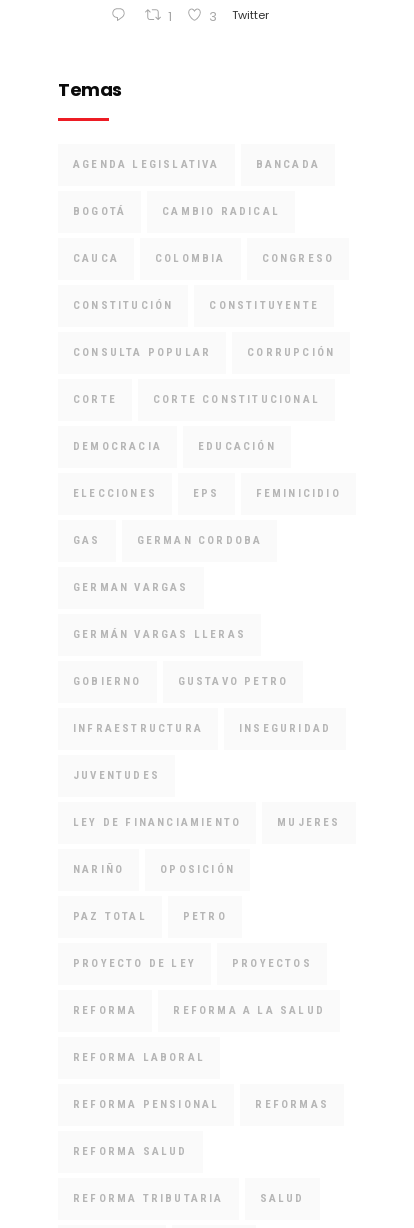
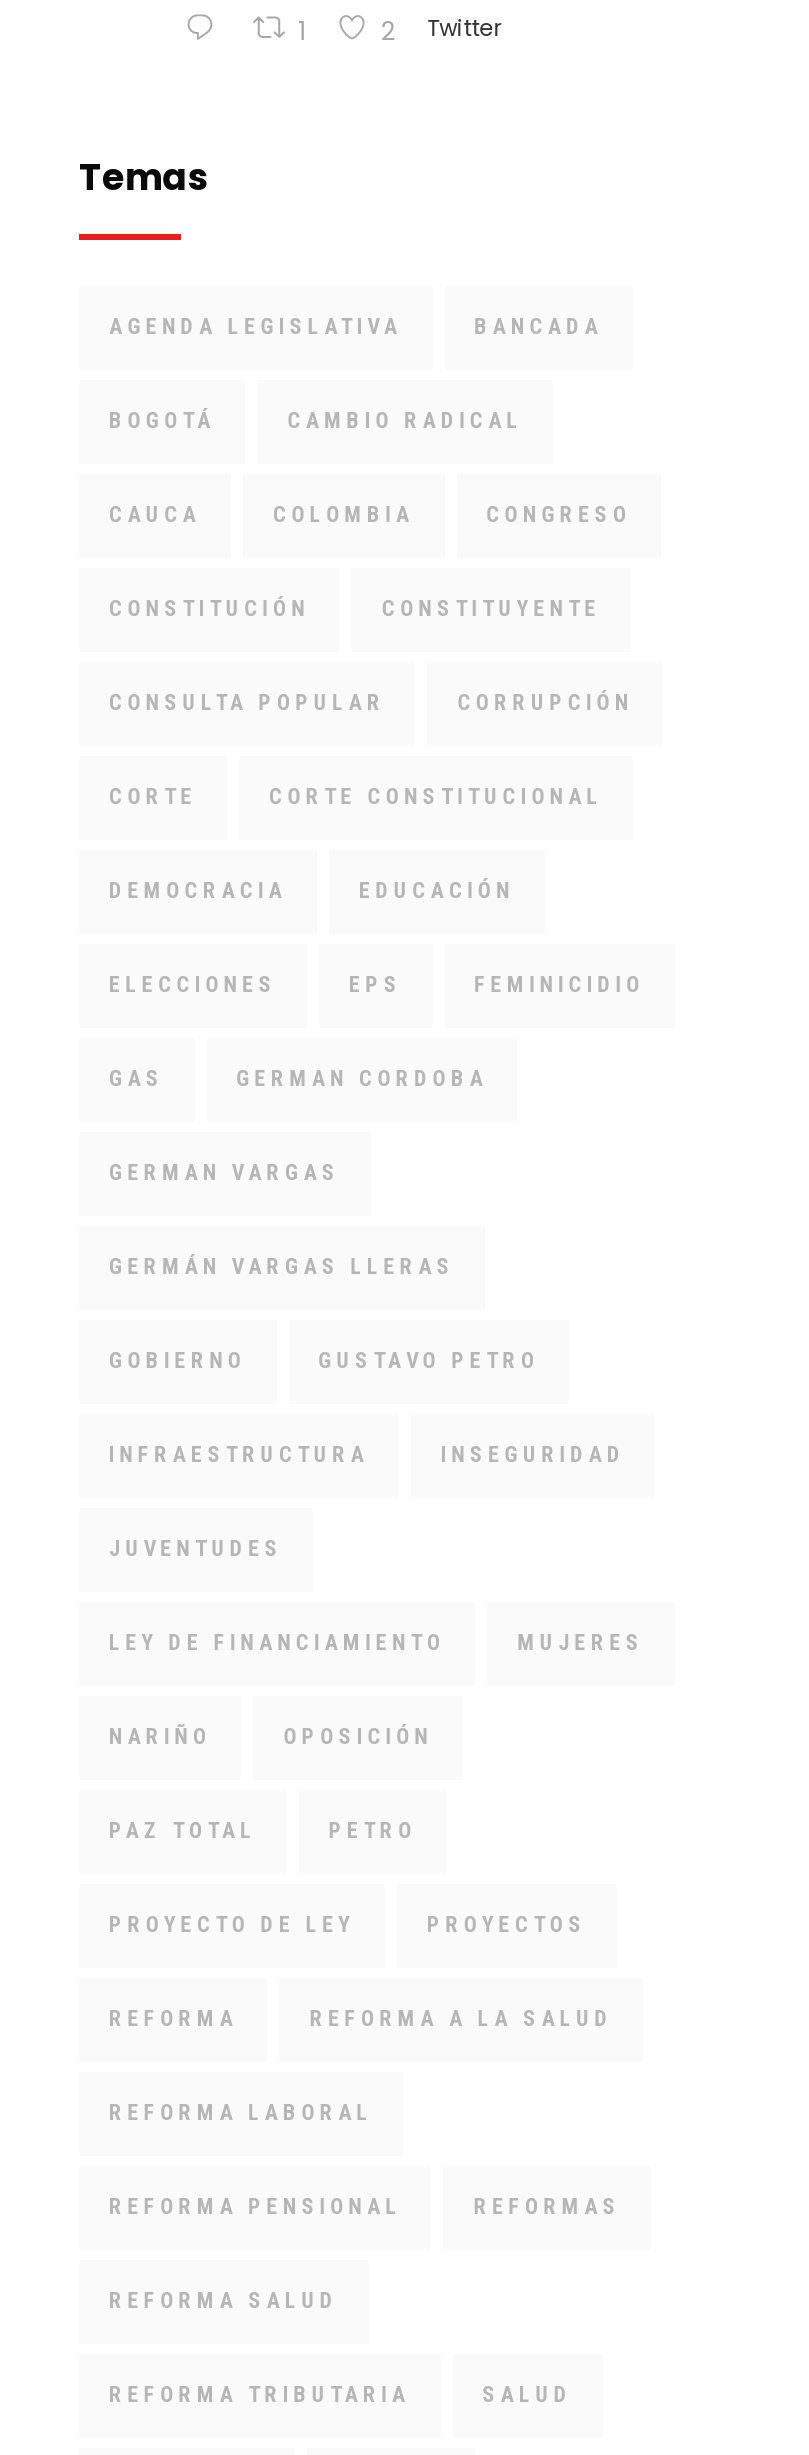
- 3 Twitter
+ 2 Twitter
